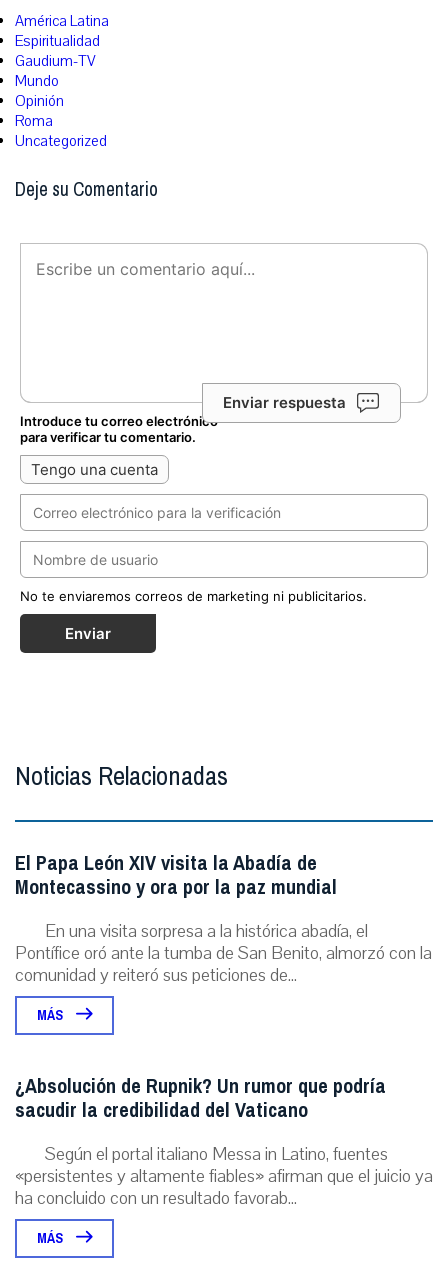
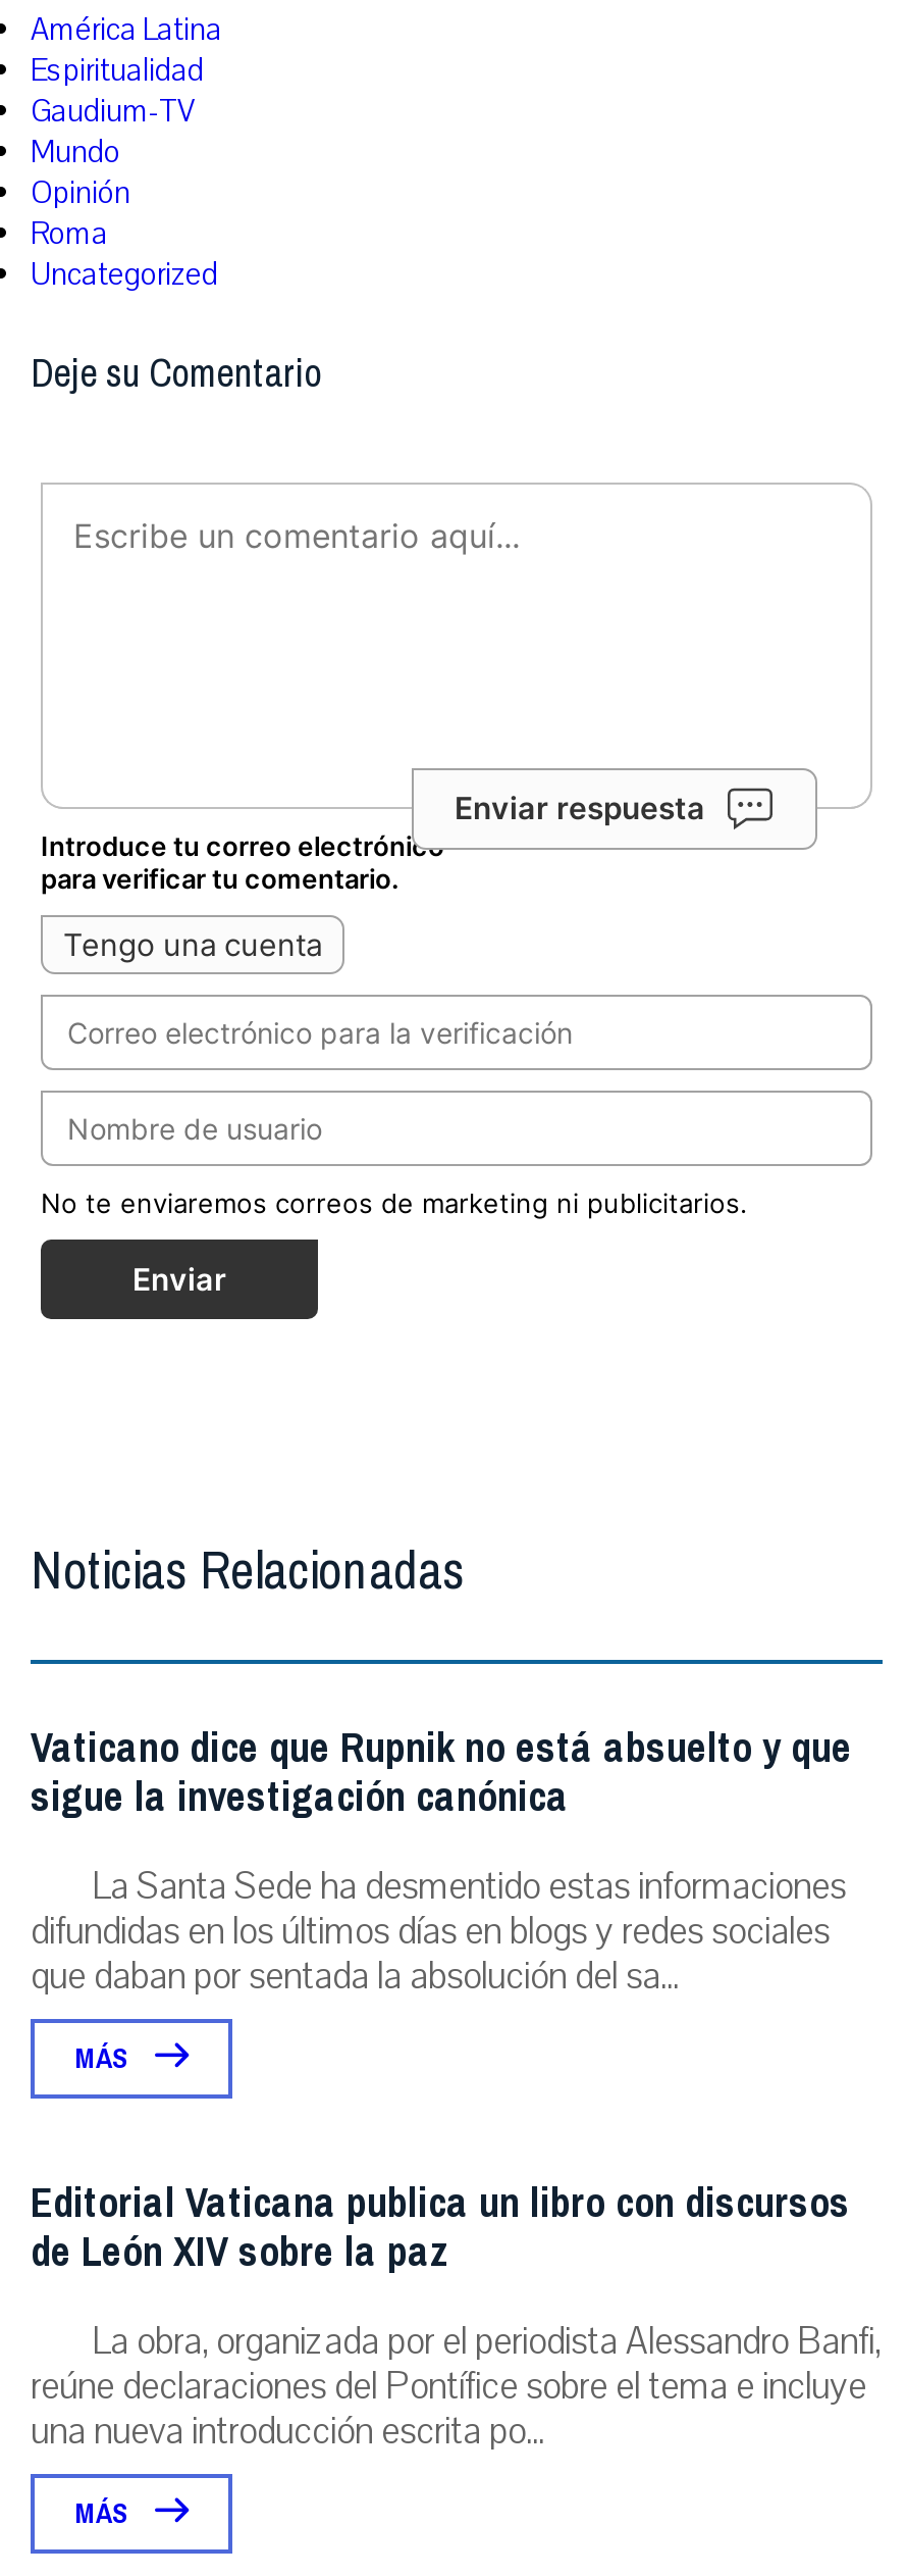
- El Papa León XIV visita la Abadía de
- Montecassino y ora por la paz mundial
- En una visita sorpresa a la histórica abadía, el
- Pontífice oró ante la tumba de San Benito, almorzó con la
- comunidad y reiteró sus peticiones de...
+ Vaticano dice que Rupnik no está absuelto y que
+ sigue la investigación canónica
+ La Santa Sede ha desmentido estas informaciones
+ difundidas en los últimos días en blogs y redes sociales
+ que daban por sentada la absolución del sa...

- ¿Absolución de Rupnik? Un rumor que podría
- sacudir la credibilidad del Vaticano
- Según el portal italiano Messa in Latino, fuentes
- «persistentes y altamente fiables» afirman que el juicio ya
- ha concluido con un resultado favorab...
+ Editorial Vaticana publica un libro con discursos
+ de León XIV sobre la paz
+ La obra, organizada por el periodista Alessandro Banfi,
+ reúne declaraciones del Pontífice sobre el tema e incluye
+ una nueva introducción escrita po...
